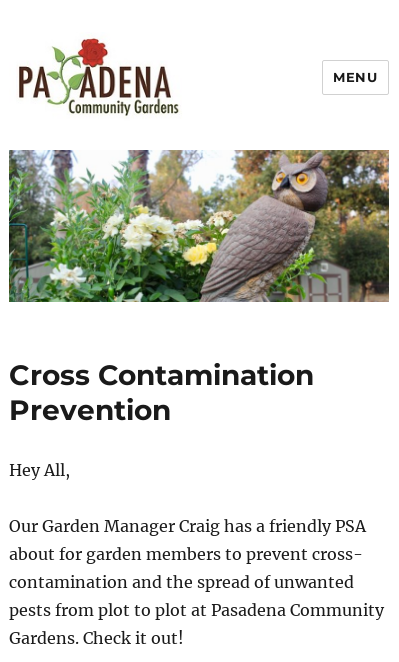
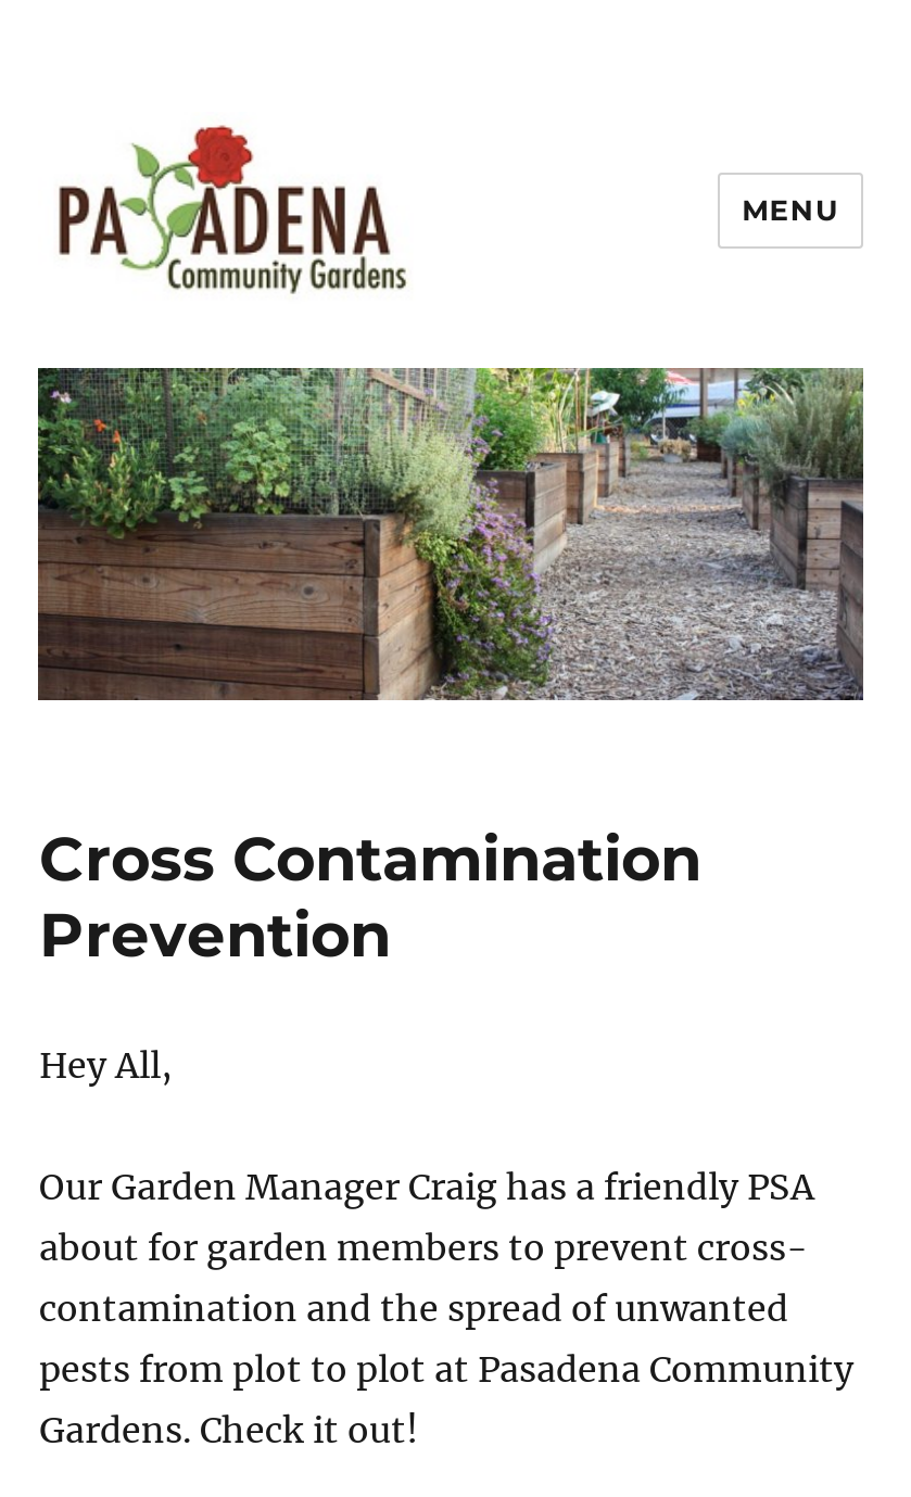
- [image]
+ [image]
